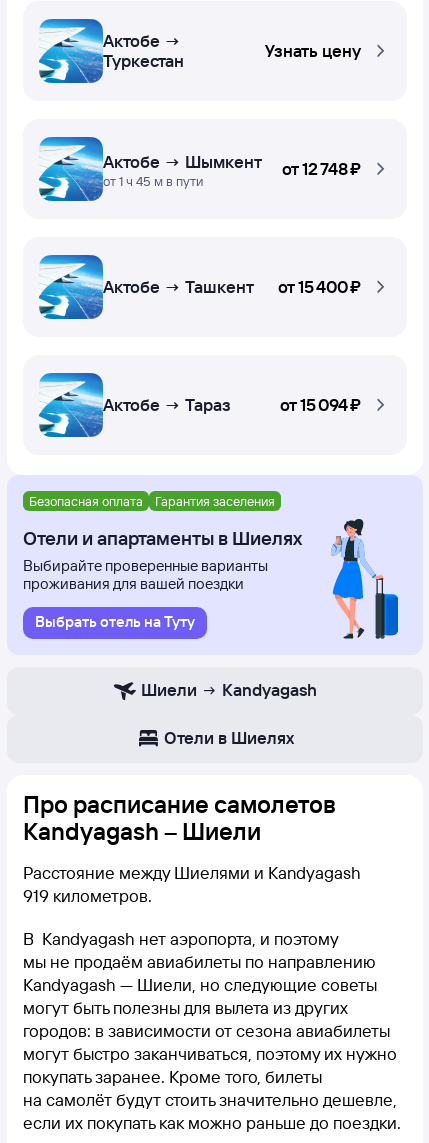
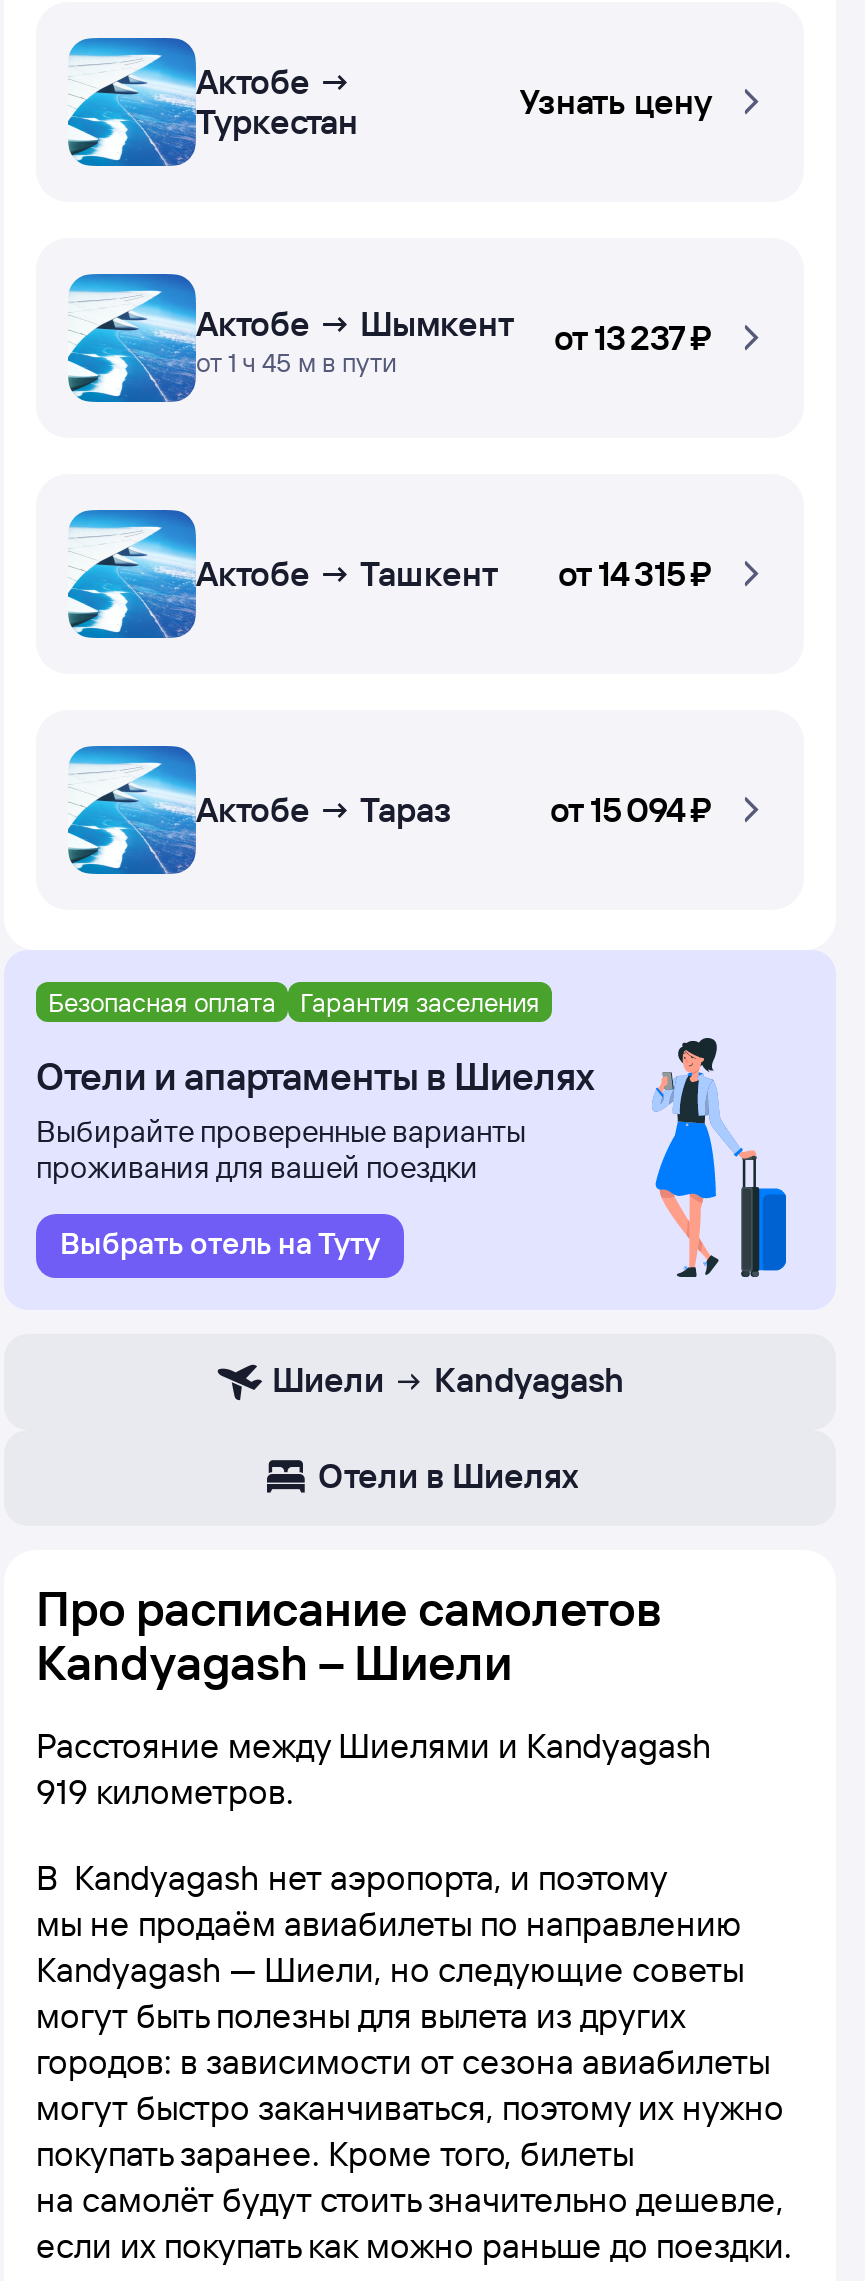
- от 12 748 ₽
+ от 13 237 ₽

- от 15 400 ₽
+ от 14 315 ₽
